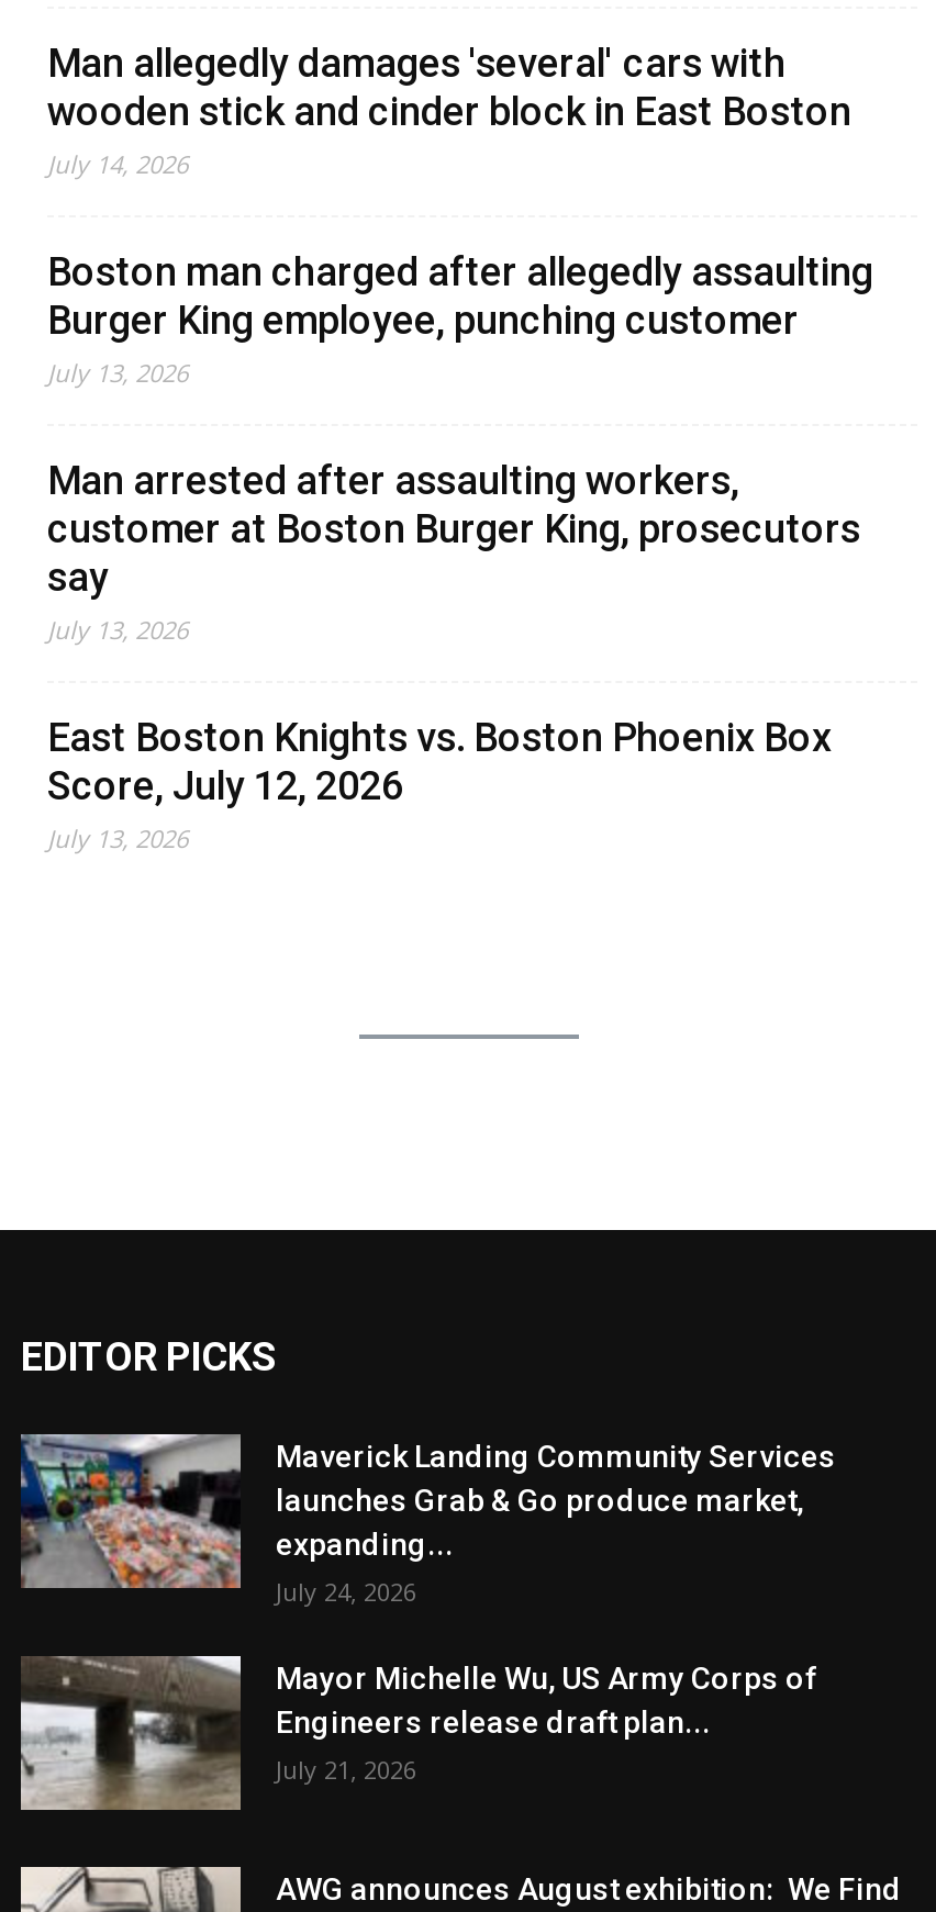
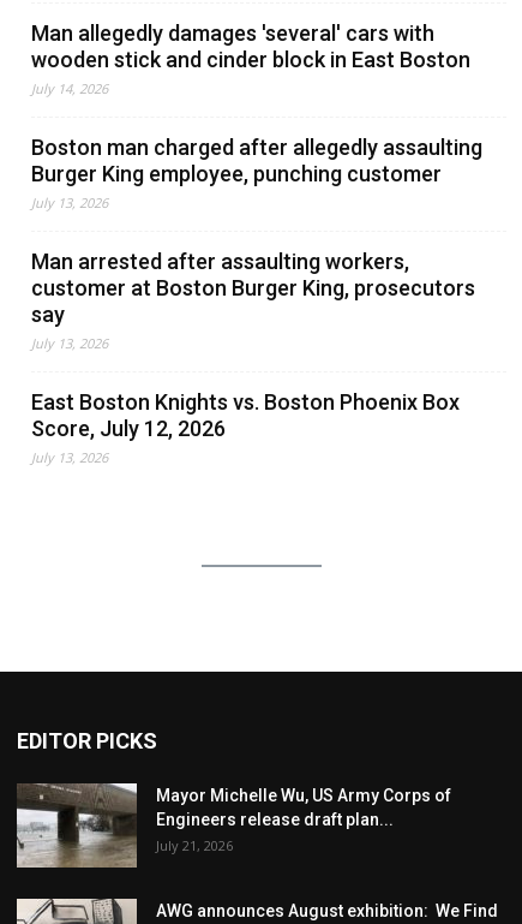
- [image]
- Maverick Landing Community Services
- launches Grab & Go produce market,
- expanding...
- July 24, 2026
